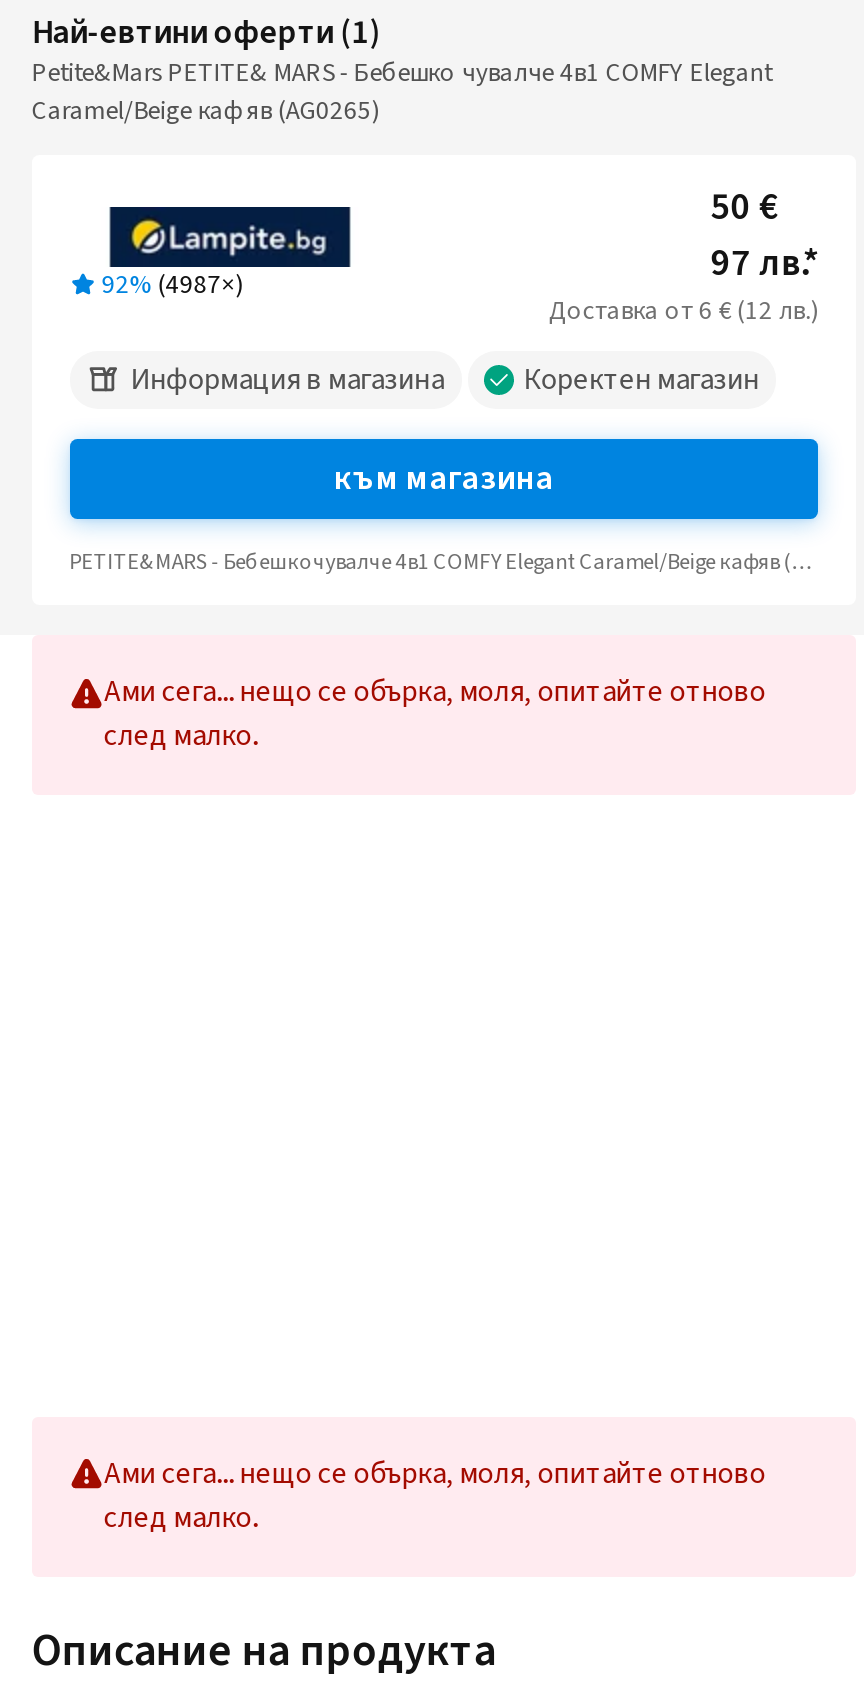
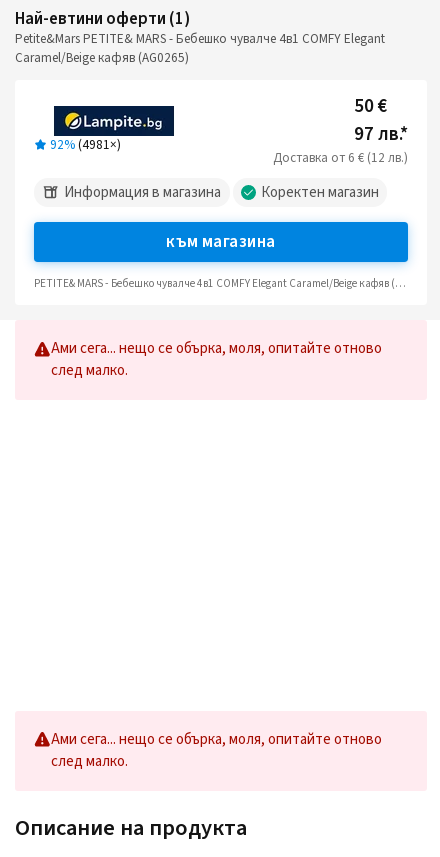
- 92%(4987×)
+ 92%(4981×)
